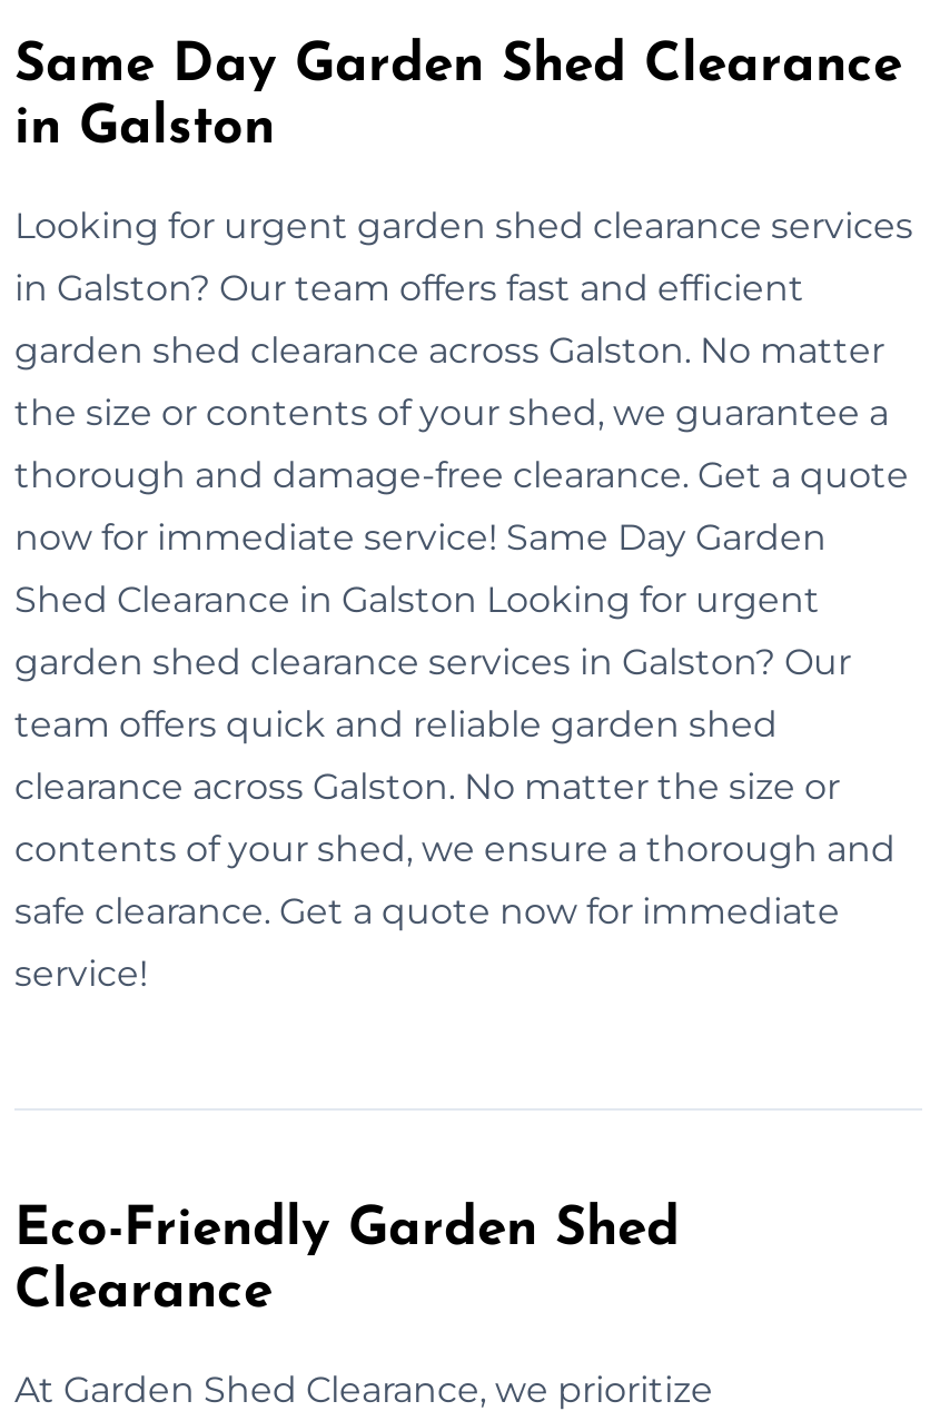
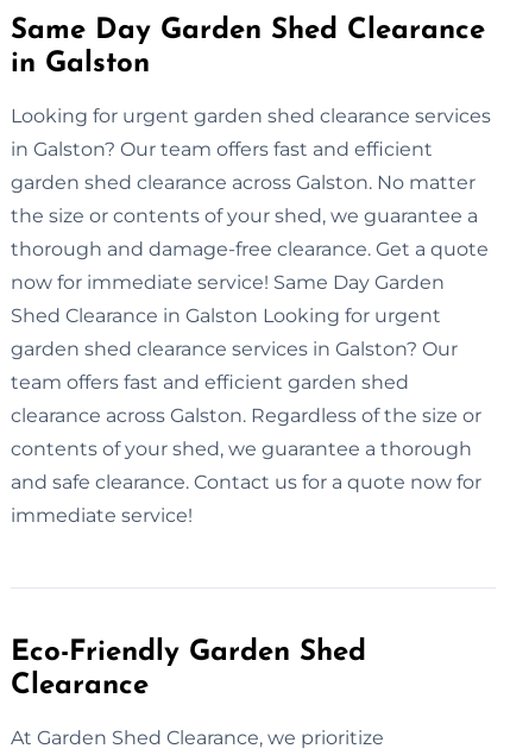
- team offers quick and reliable garden shed
+ team offers fast and efficient garden shed

- clearance across Galston. No matter the size or
+ clearance across Galston. Regardless of the size or

- contents of your shed, we ensure a thorough and
+ contents of your shed, we guarantee a thorough

- safe clearance. Get a quote now for immediate
+ and safe clearance. Contact us for a quote now for

- service!
+ immediate service!
